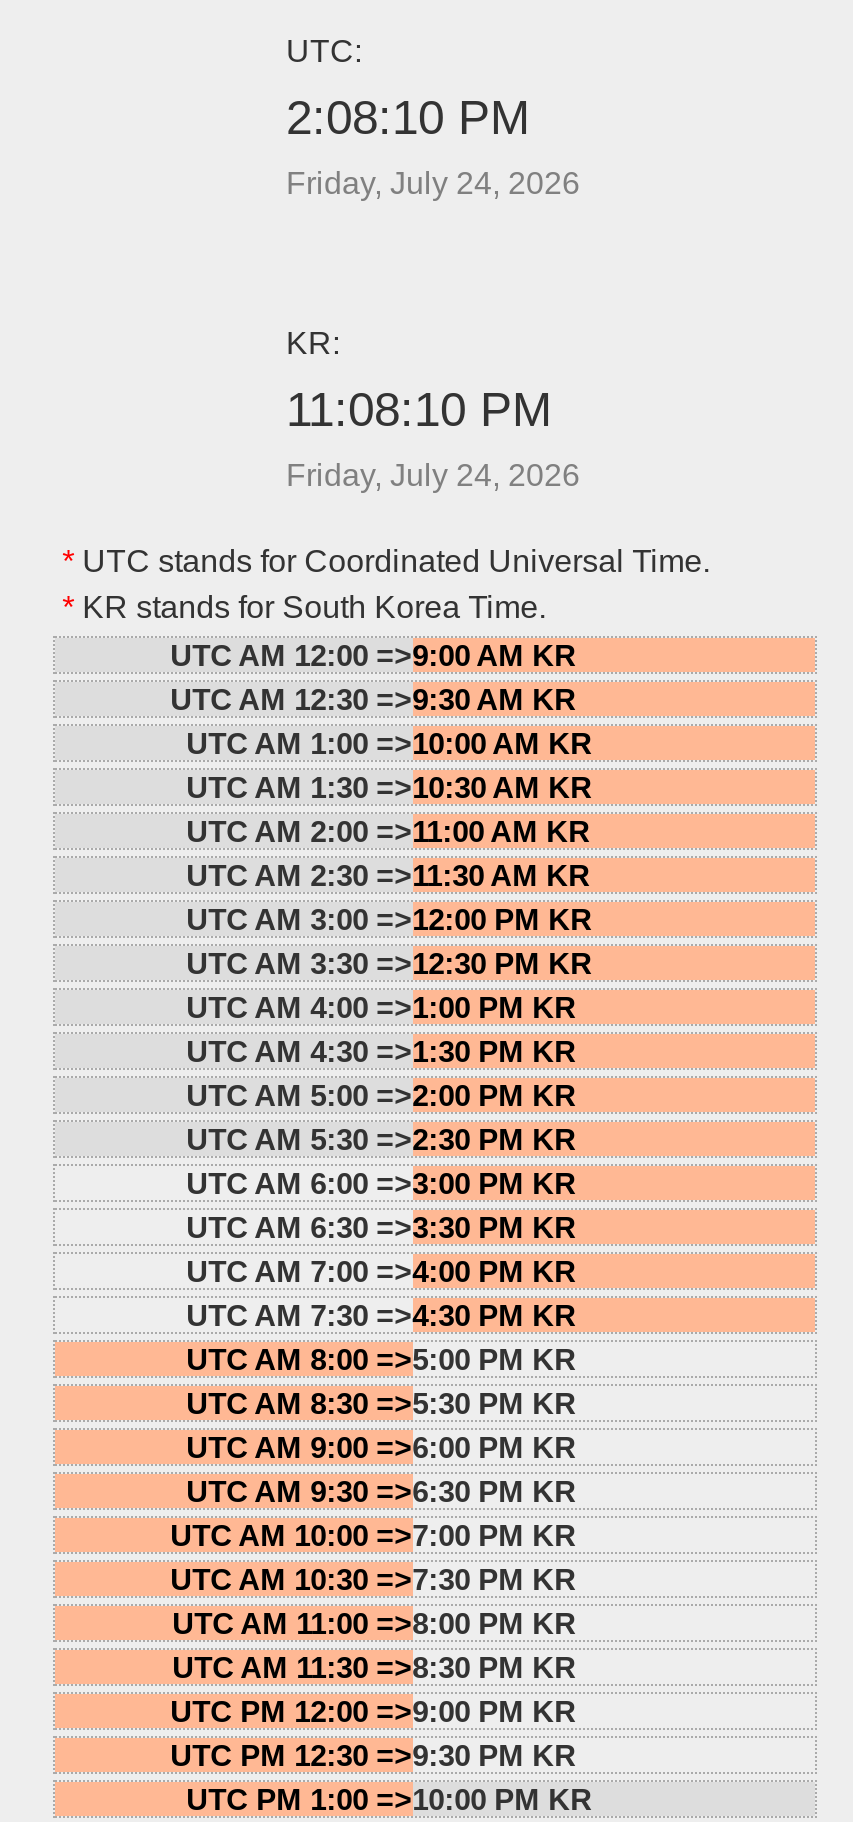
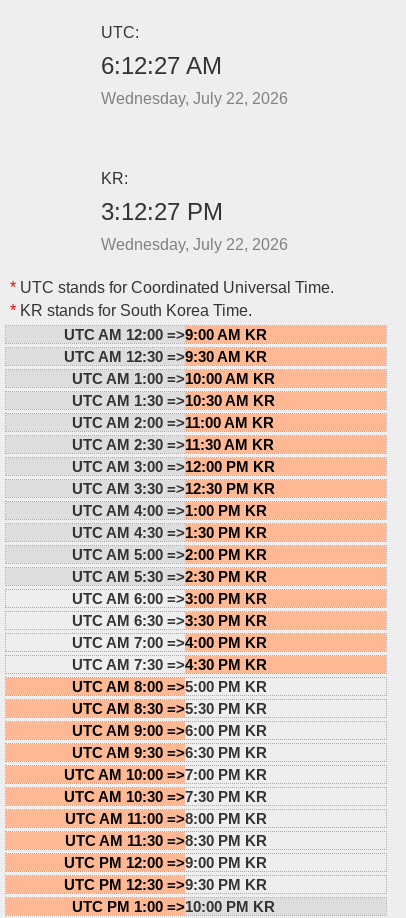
- 2:08:10 PM
- Friday, July 24, 2026
+ 6:12:27 AM
+ Wednesday, July 22, 2026

- 11:08:10 PM
+ 3:12:27 PM

- Friday, July 24, 2026
+ Wednesday, July 22, 2026
